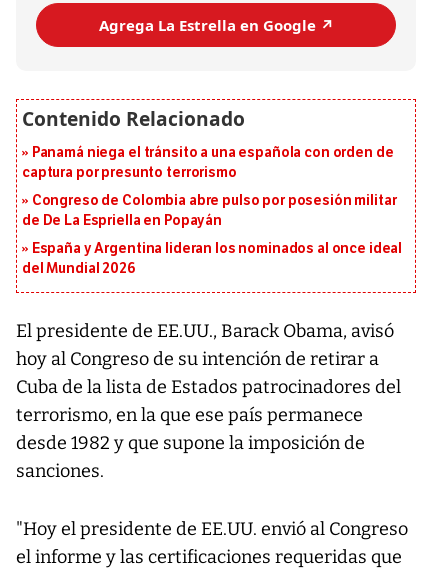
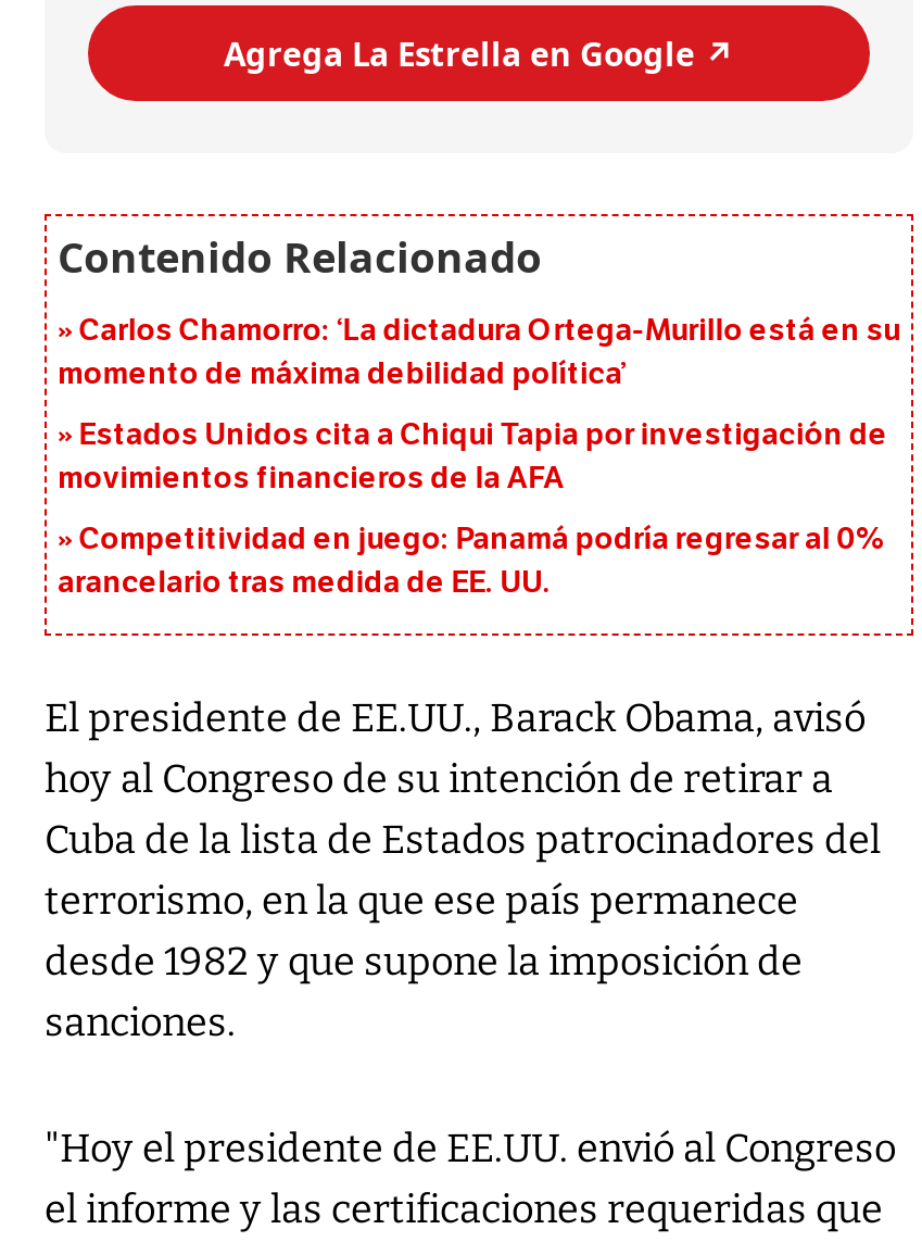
- Panamá niega el tránsito a una española con orden de
- captura por presunto terrorismo
+ Carlos Chamorro: ‘La dictadura Ortega-Murillo está en su
+ momento de máxima debilidad política’

- Congreso de Colombia abre pulso por posesión militar
- de De La Espriella en Popayán
+ Estados Unidos cita a Chiqui Tapia por investigación de
+ movimientos financieros de la AFA

- España y Argentina lideran los nominados al once ideal
- del Mundial 2026
+ Competitividad en juego: Panamá podría regresar al 0%
+ arancelario tras medida de EE. UU.
